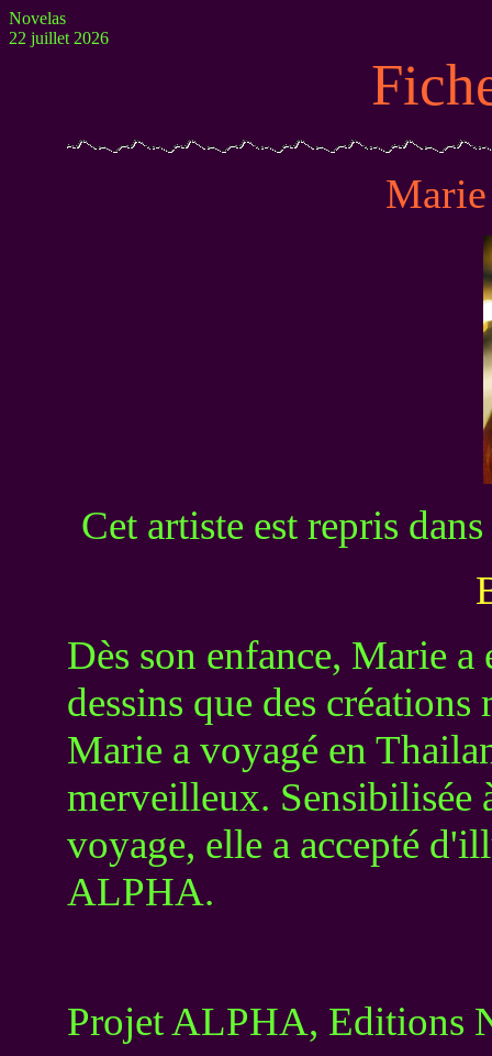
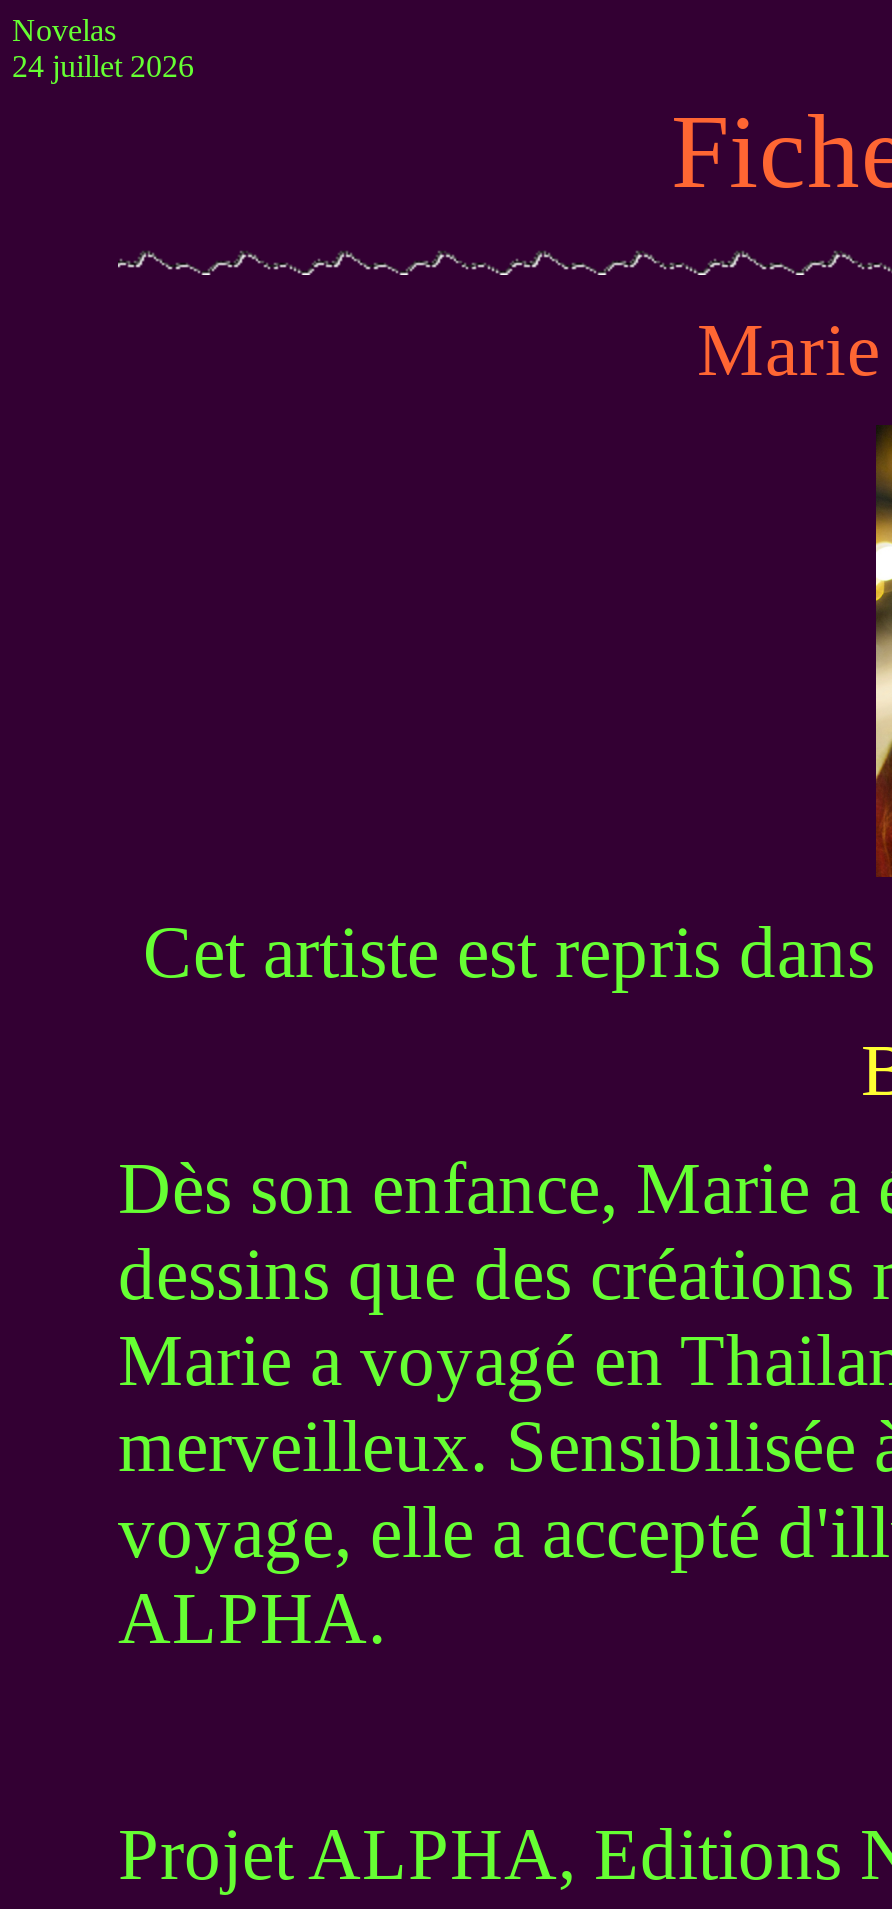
- 22 juillet 2026
+ 24 juillet 2026
